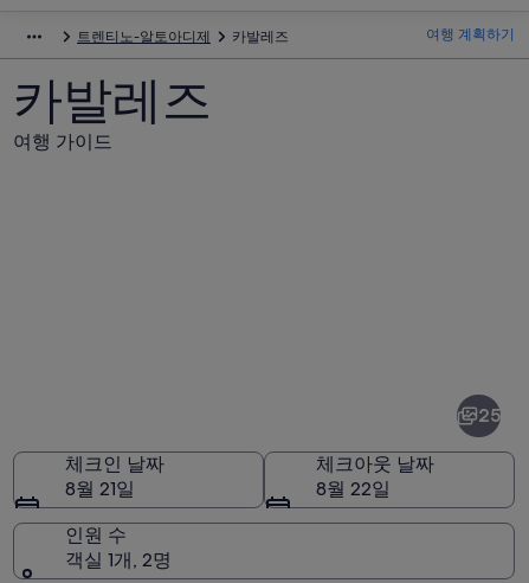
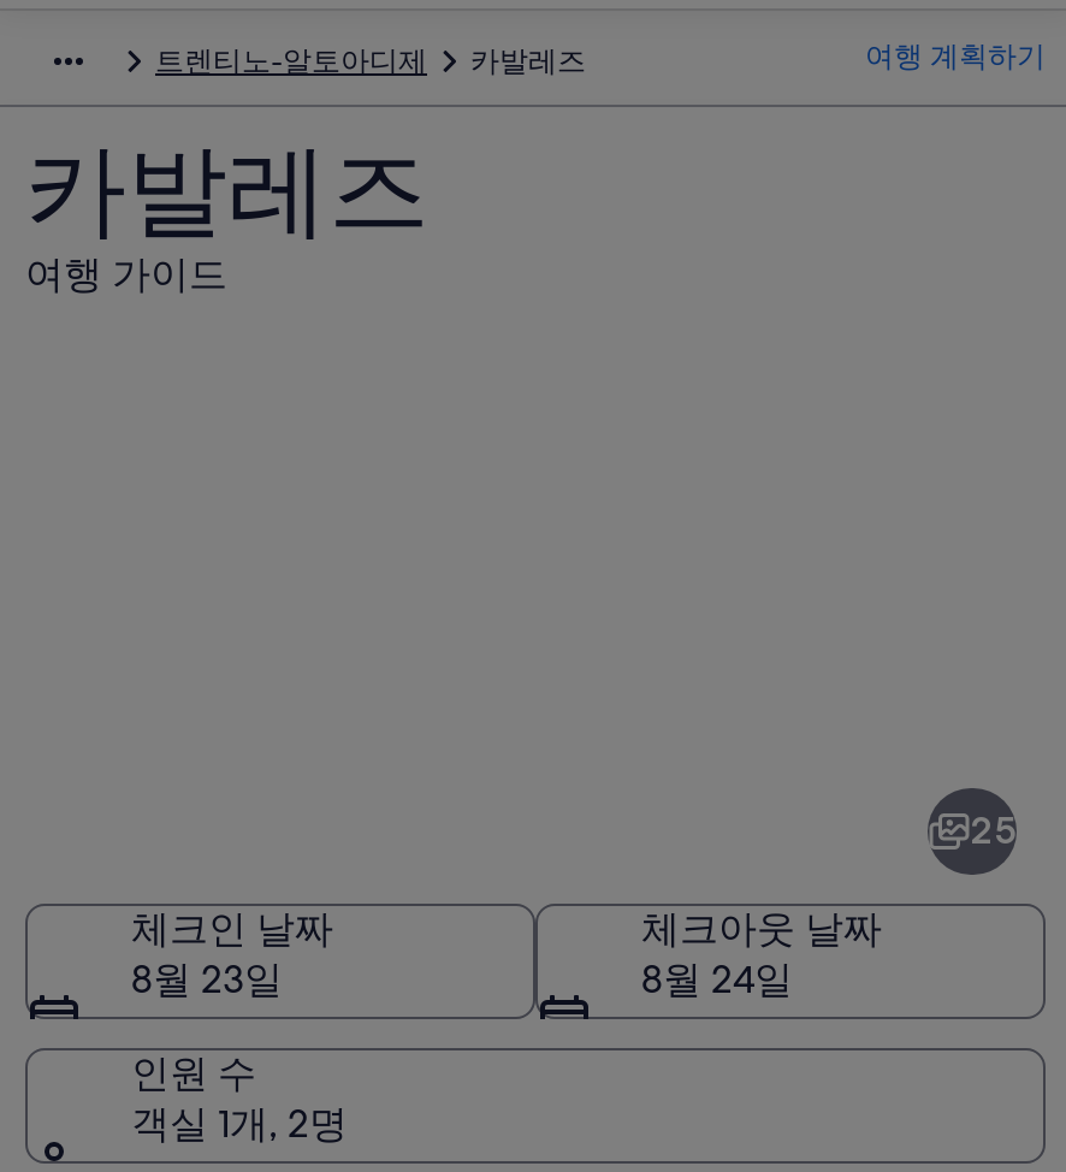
- 8월 21일
+ 8월 23일

- 8월 22일
+ 8월 24일
